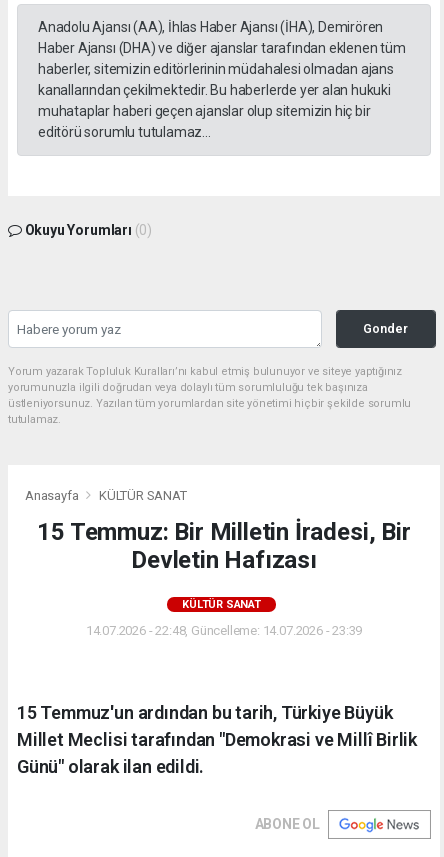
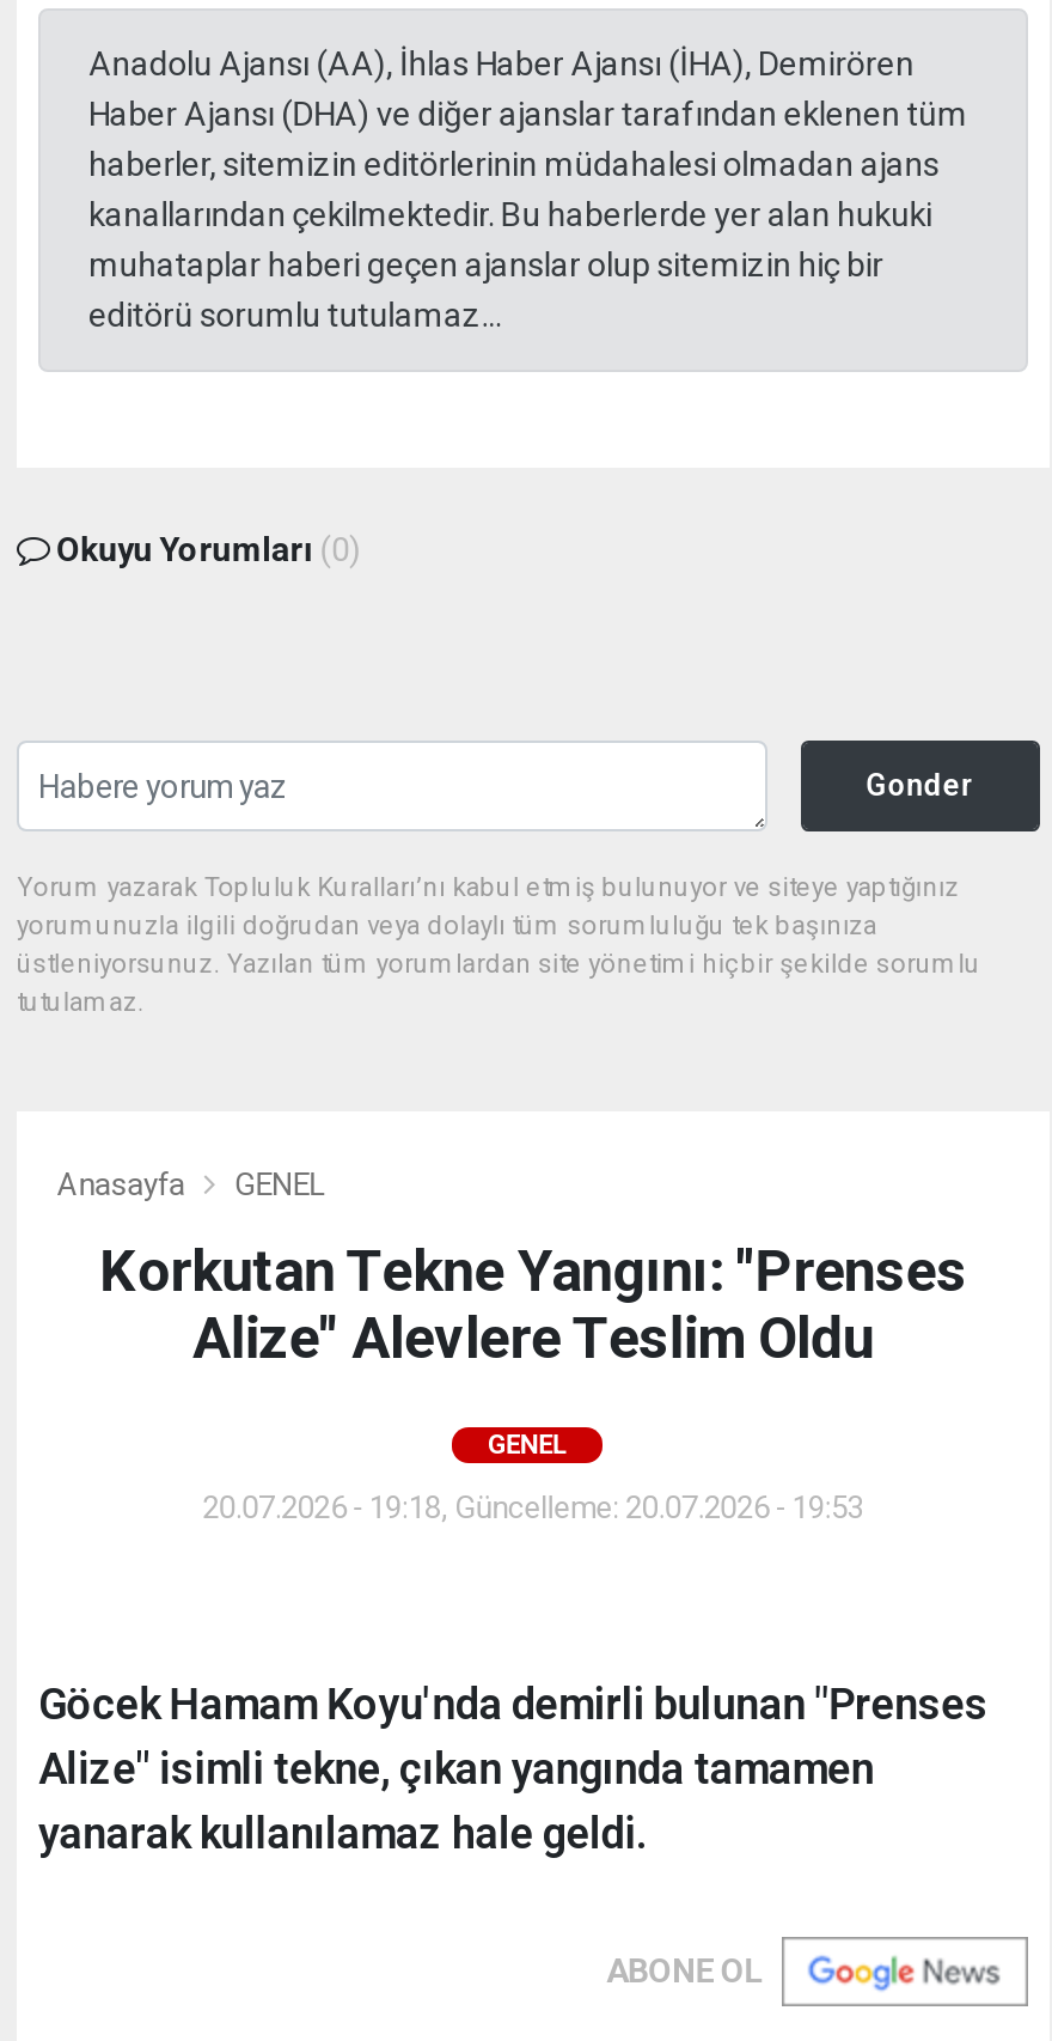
- KÜLTÜR SANAT
+ GENEL

- 15 Temmuz: Bir Milletin İradesi, Bir
- Devletin Hafızası
+ Korkutan Tekne Yangını: "Prenses
+ Alize" Alevlere Teslim Oldu

- KÜLTÜR SANAT
+ GENEL

- 14.07.2026 - 22:48, Güncelleme: 14.07.2026 - 23:39
+ 20.07.2026 - 19:18, Güncelleme: 20.07.2026 - 19:53

- 15 Temmuz'un ardından bu tarih, Türkiye Büyük
- Millet Meclisi tarafından "Demokrasi ve Millî Birlik
- Günü" olarak ilan edildi.
+ Göcek Hamam Koyu'nda demirli bulunan "Prenses
+ Alize" isimli tekne, çıkan yangında tamamen
+ yanarak kullanılamaz hale geldi.
